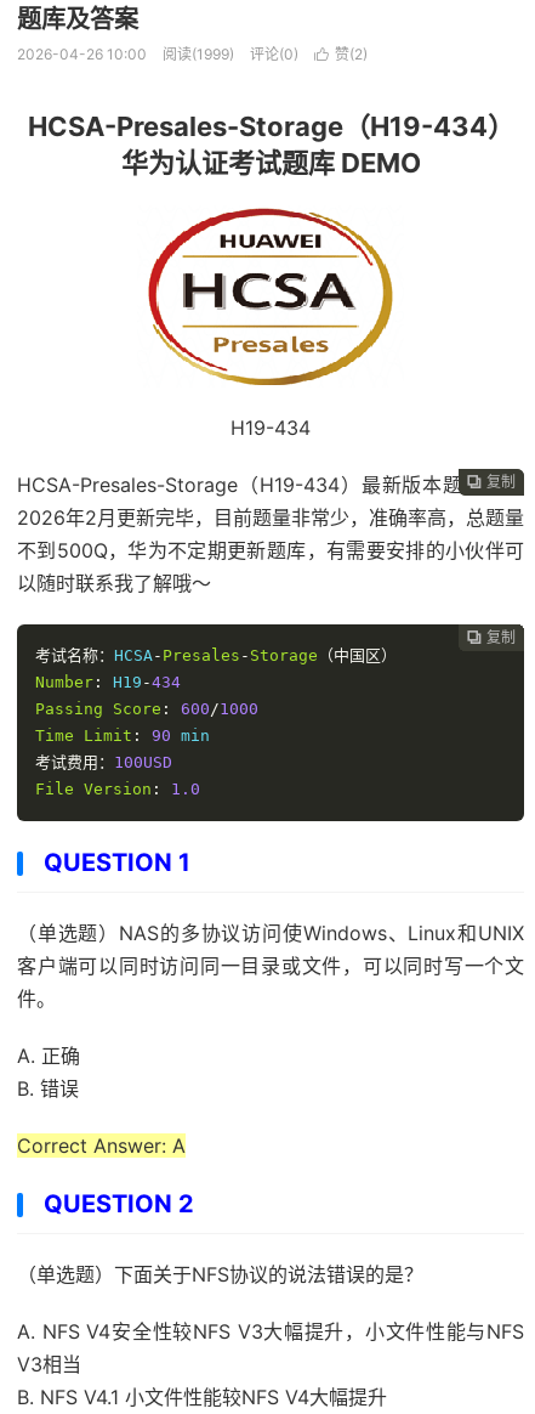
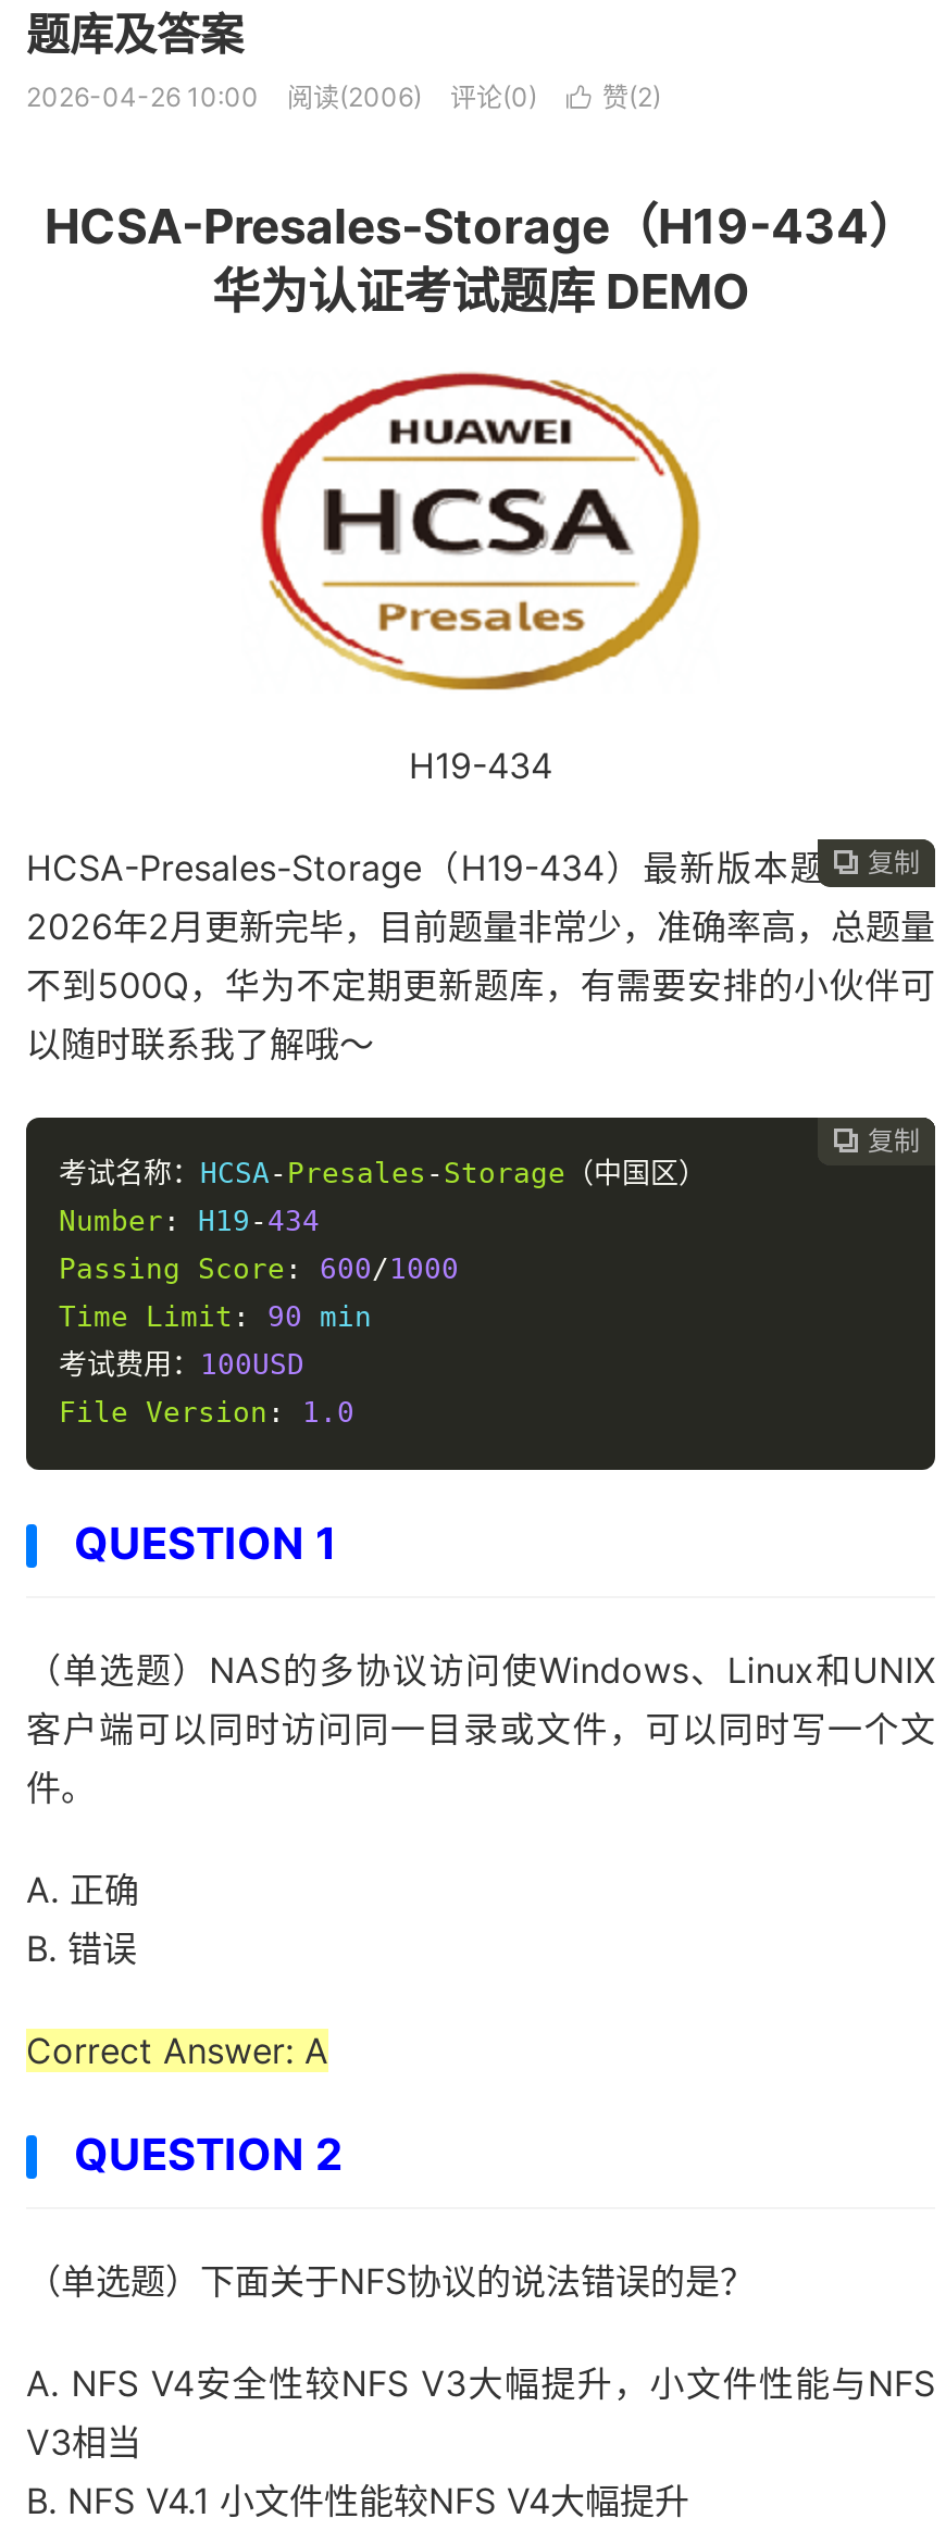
- 阅读(1999)
+ 阅读(2006)
